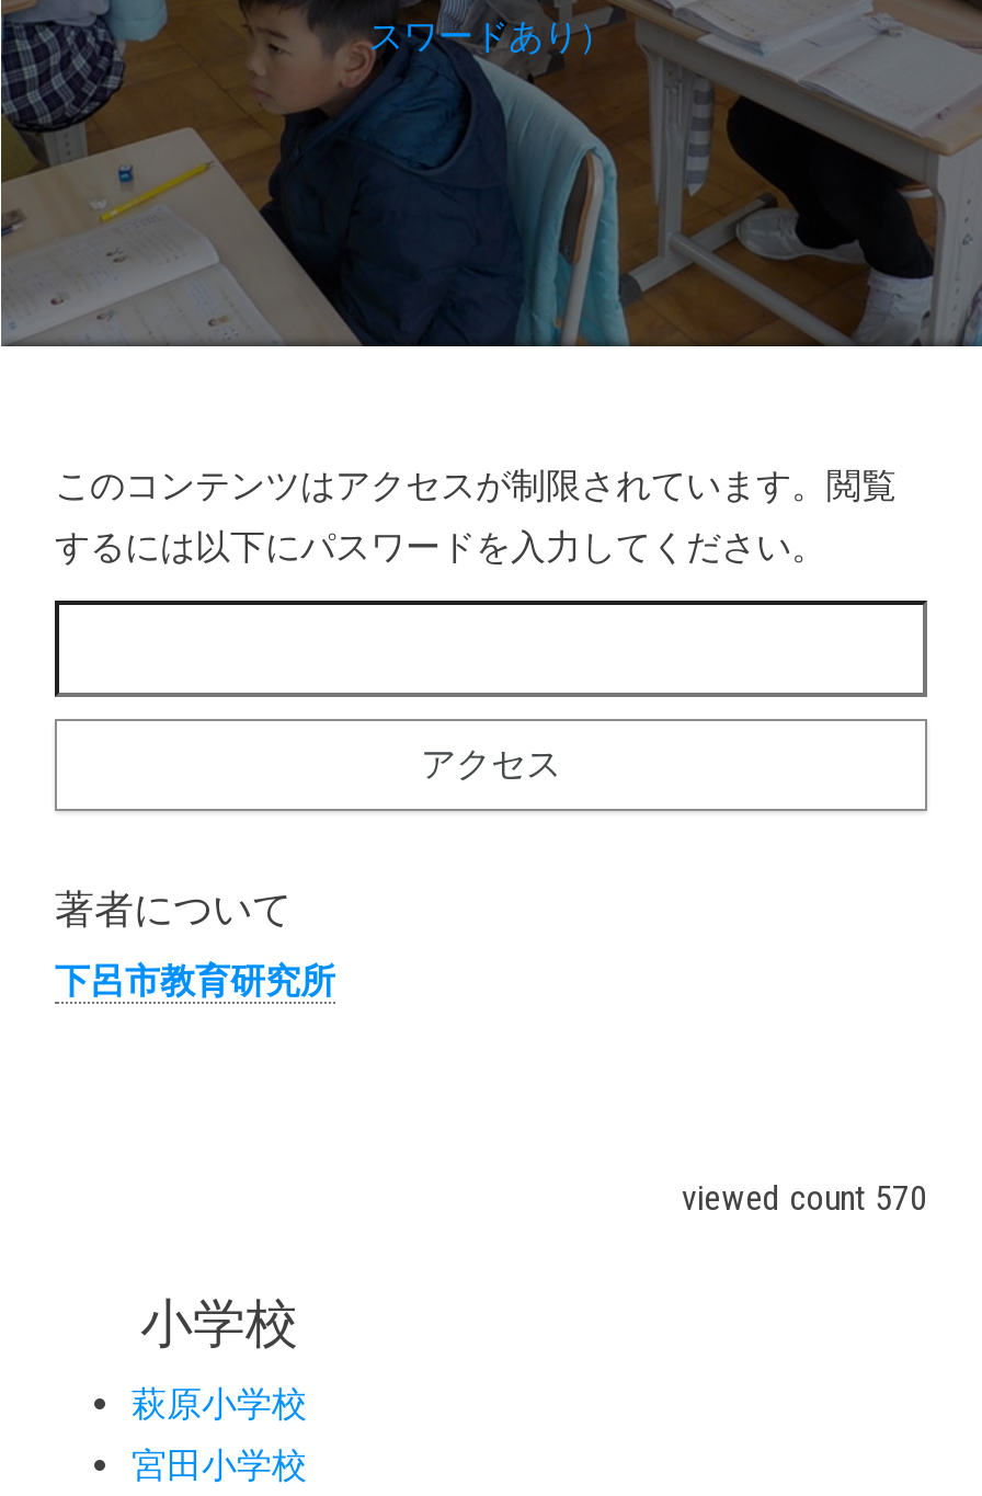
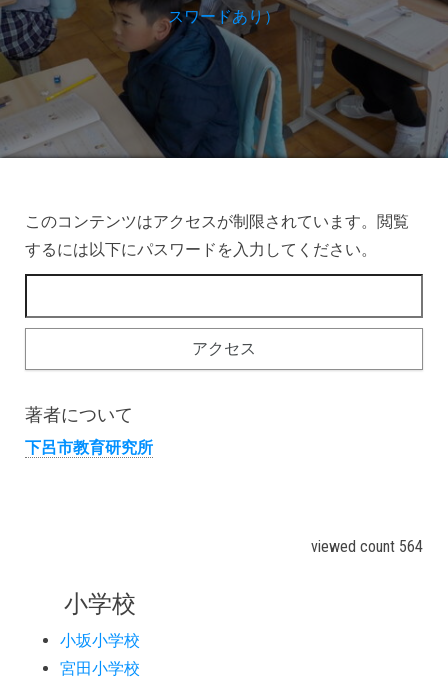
- viewed count 570
+ viewed count 564

- 萩原小学校
+ 小坂小学校
